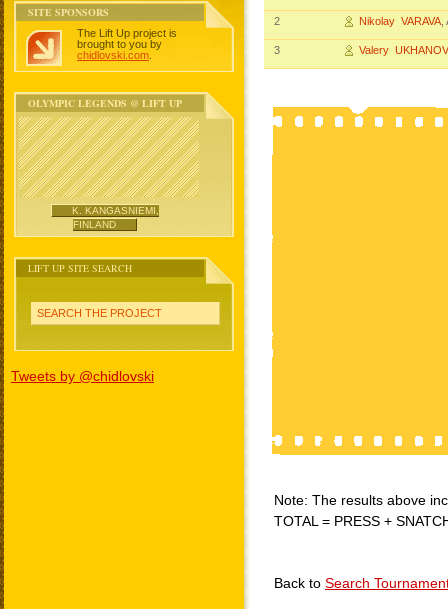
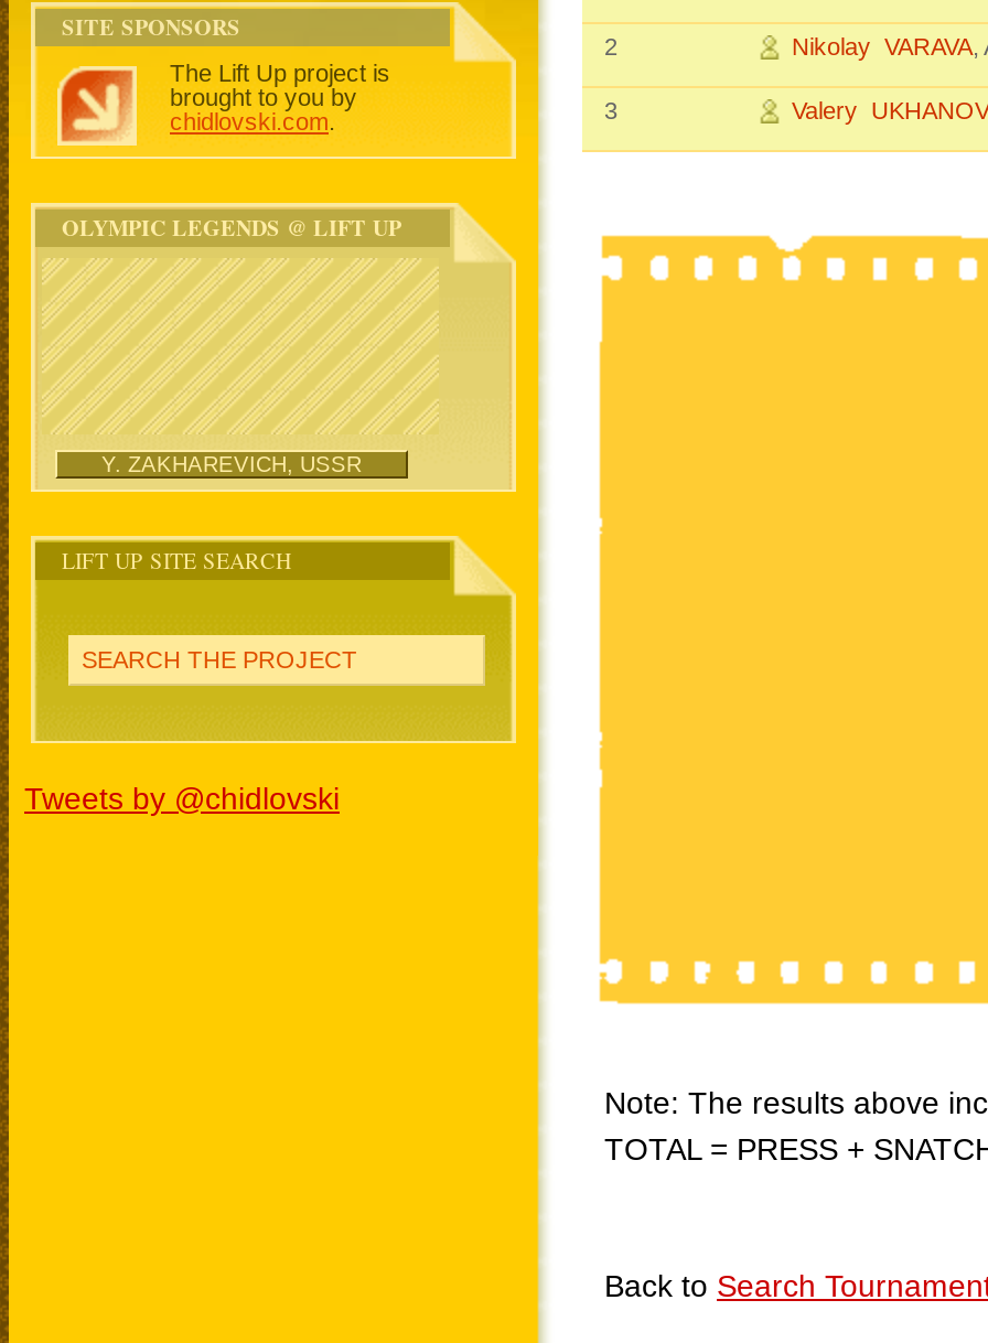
- K. KANGASNIEMI,
- FINLAND
+ Y. ZAKHAREVICH, USSR
